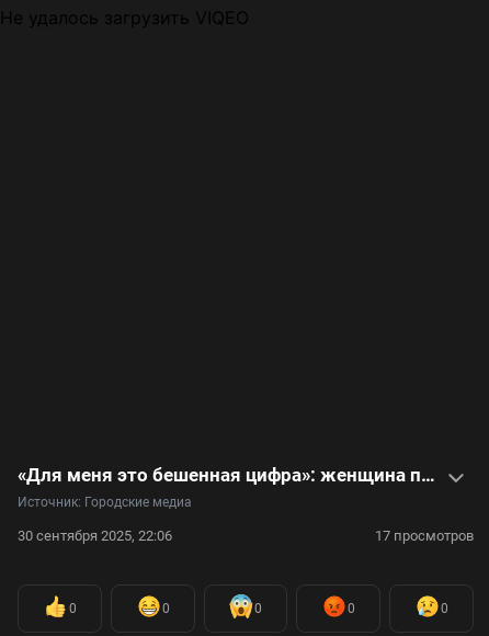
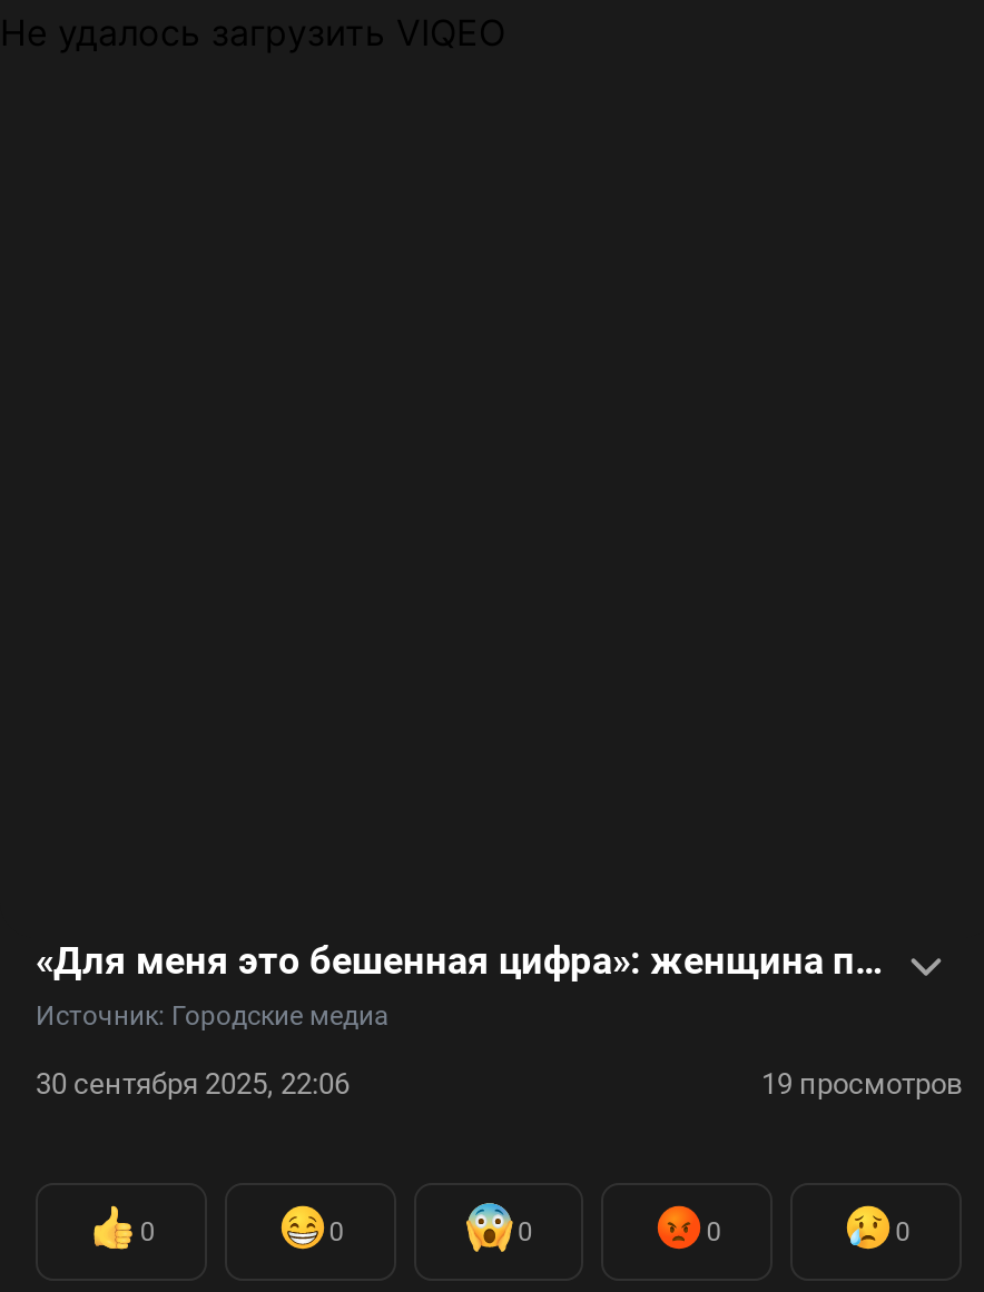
- 17 просмотров
+ 19 просмотров
